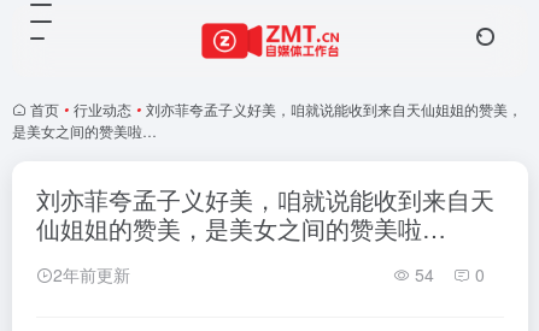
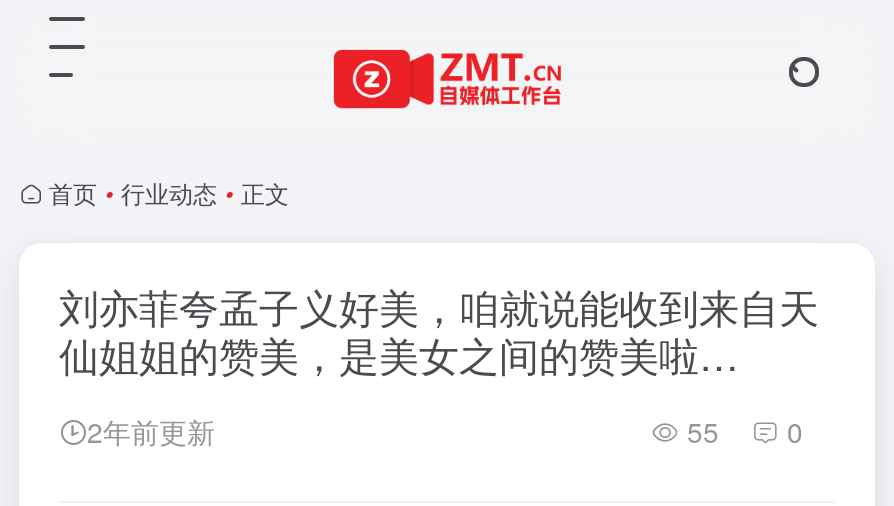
- 首页 • 行业动态 • 刘亦菲夸孟子义好美，咱就说能收到来自天仙姐姐的赞美，
- 是美女之间的赞美啦…
+ 首页 • 行业动态 • 正文

- 54 0
+ 55 0
